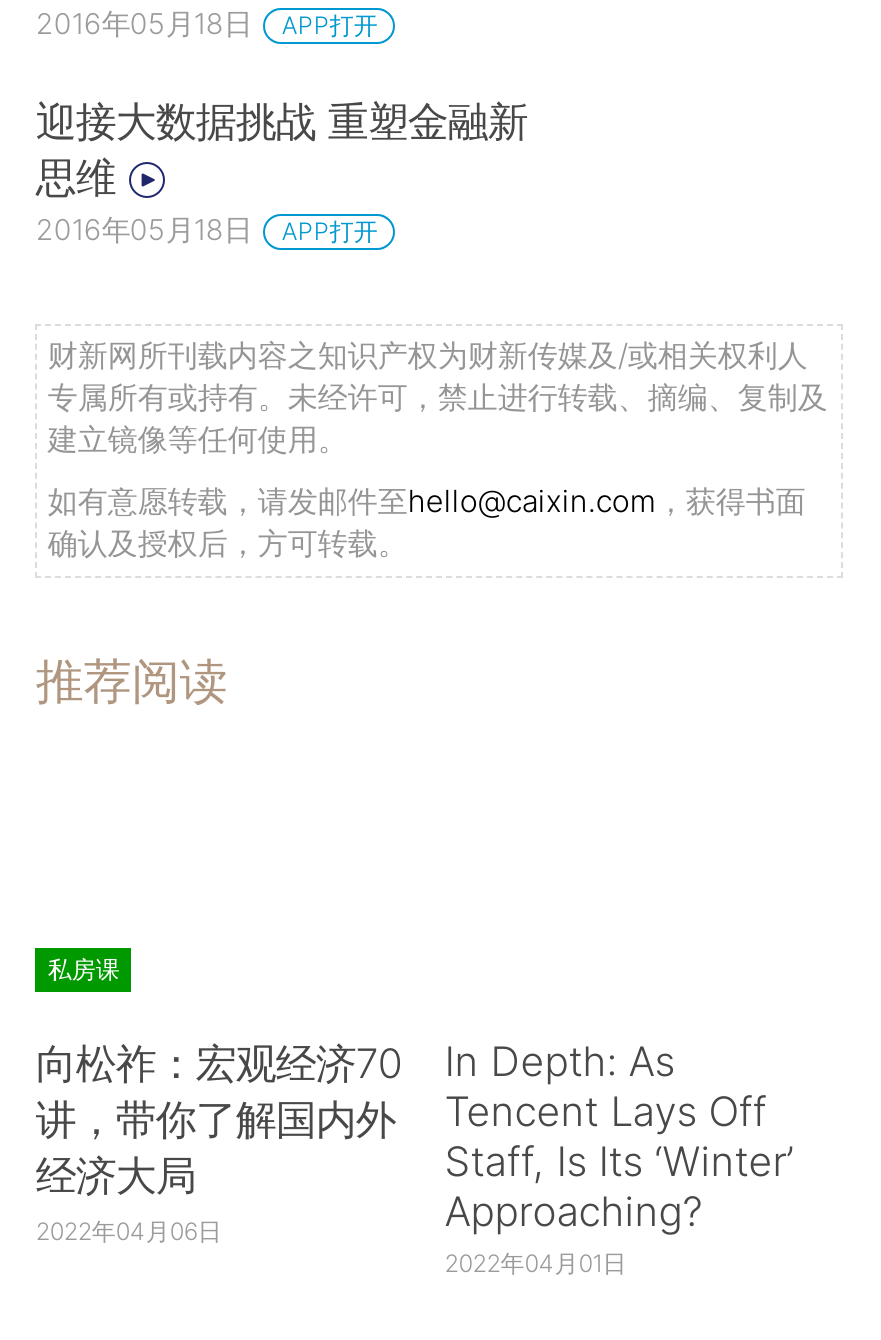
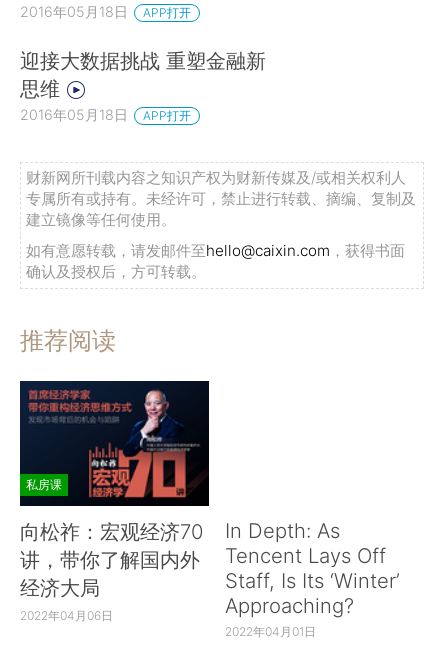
+ [image]
